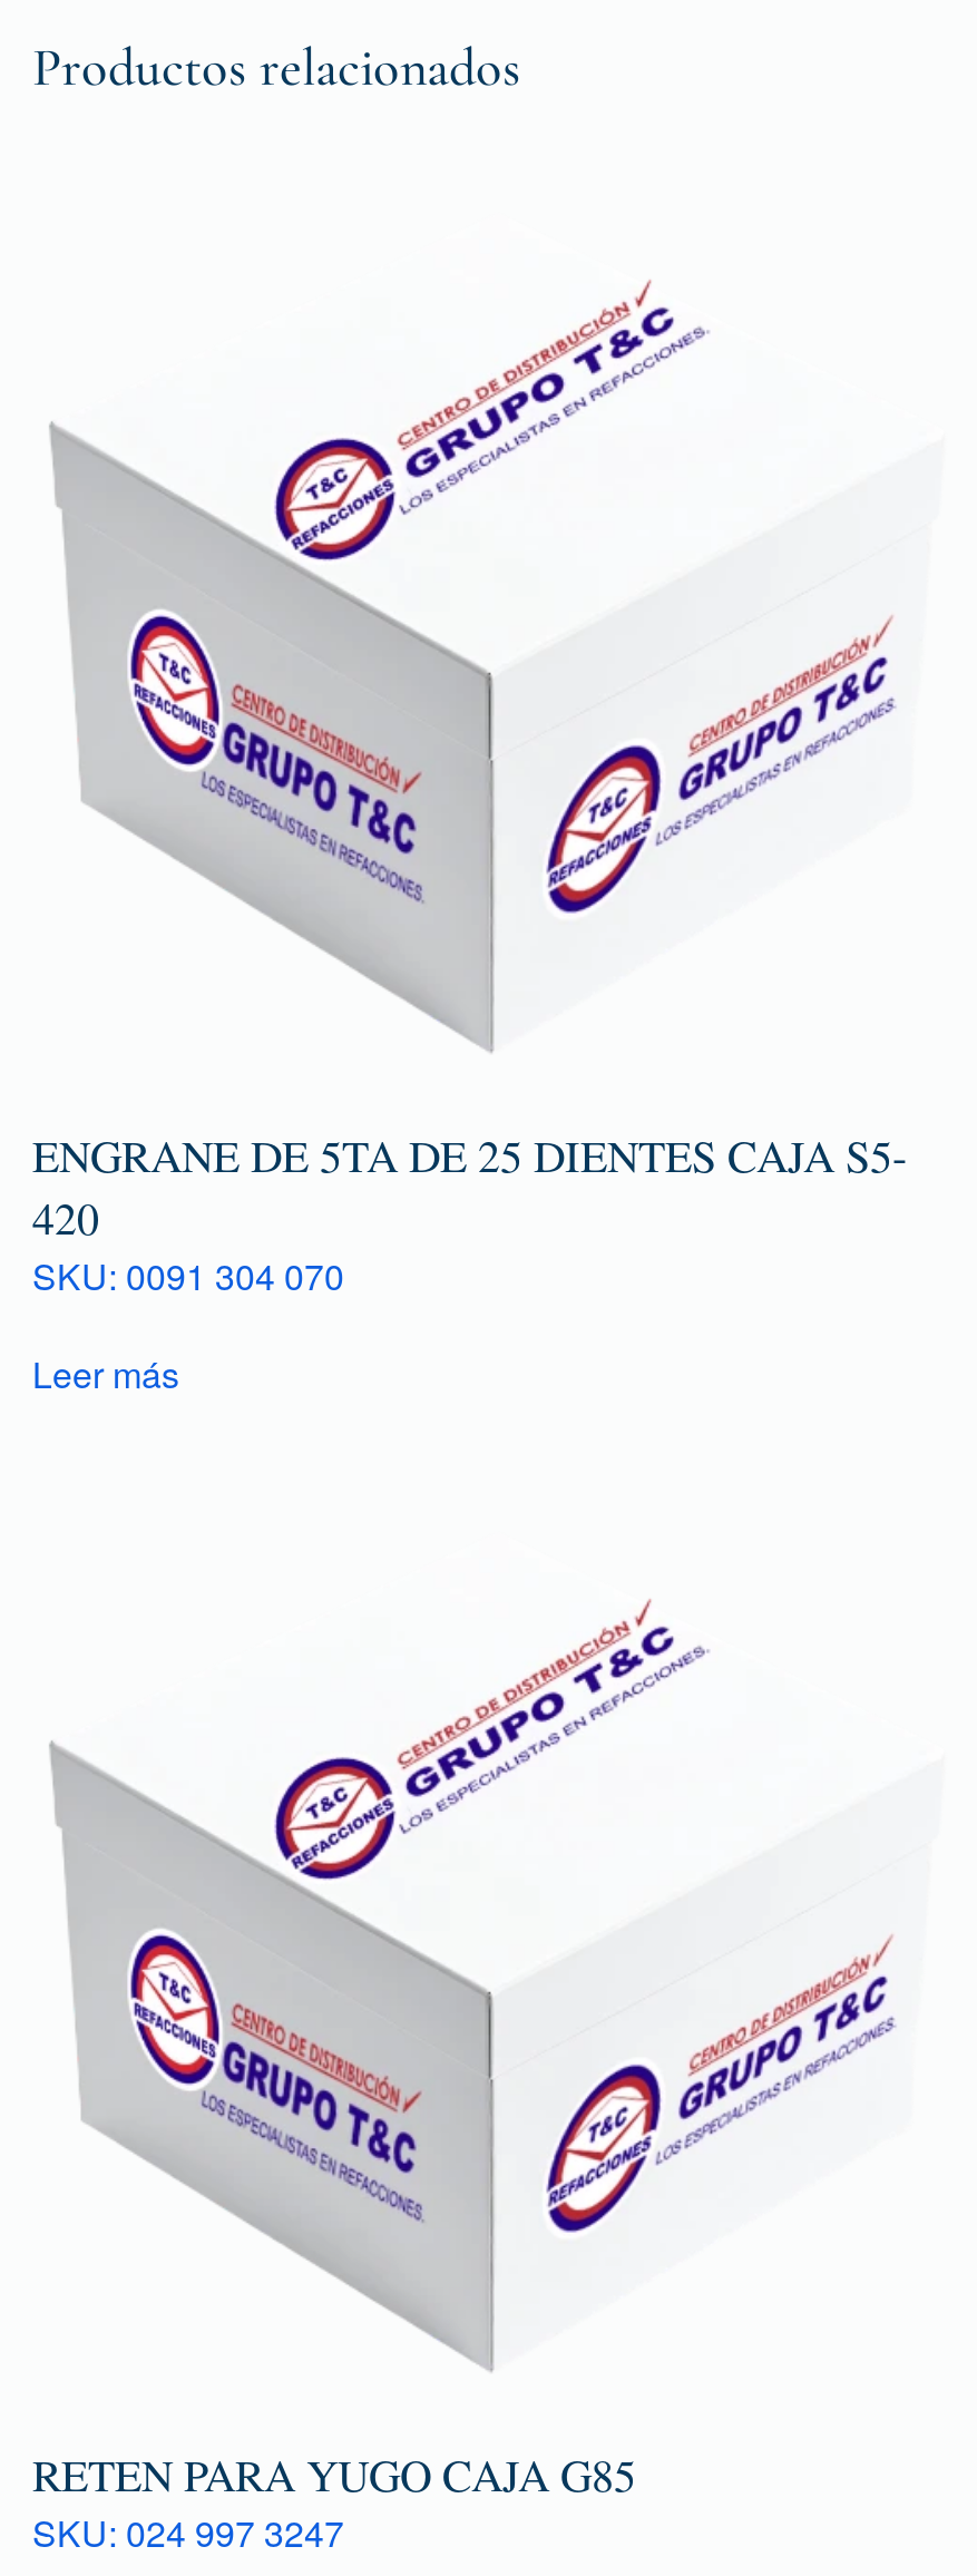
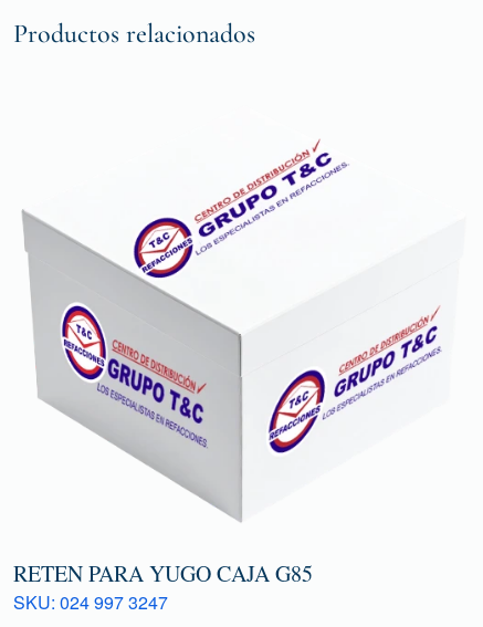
- ENGRANE DE 5TA DE 25 DIENTES CAJA S5-
- 420
- SKU: 0091 304 070
- Leer más
